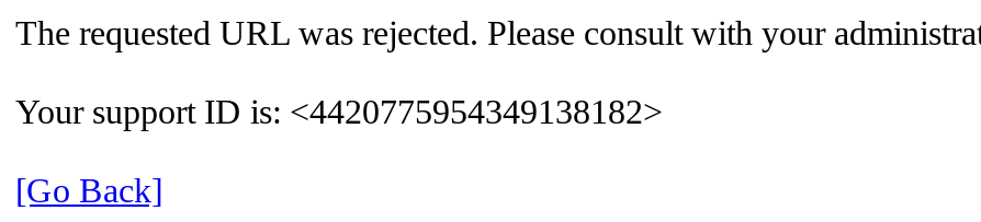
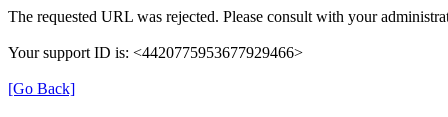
- Your support ID is: <4420775954349138182>
+ Your support ID is: <4420775953677929466>
